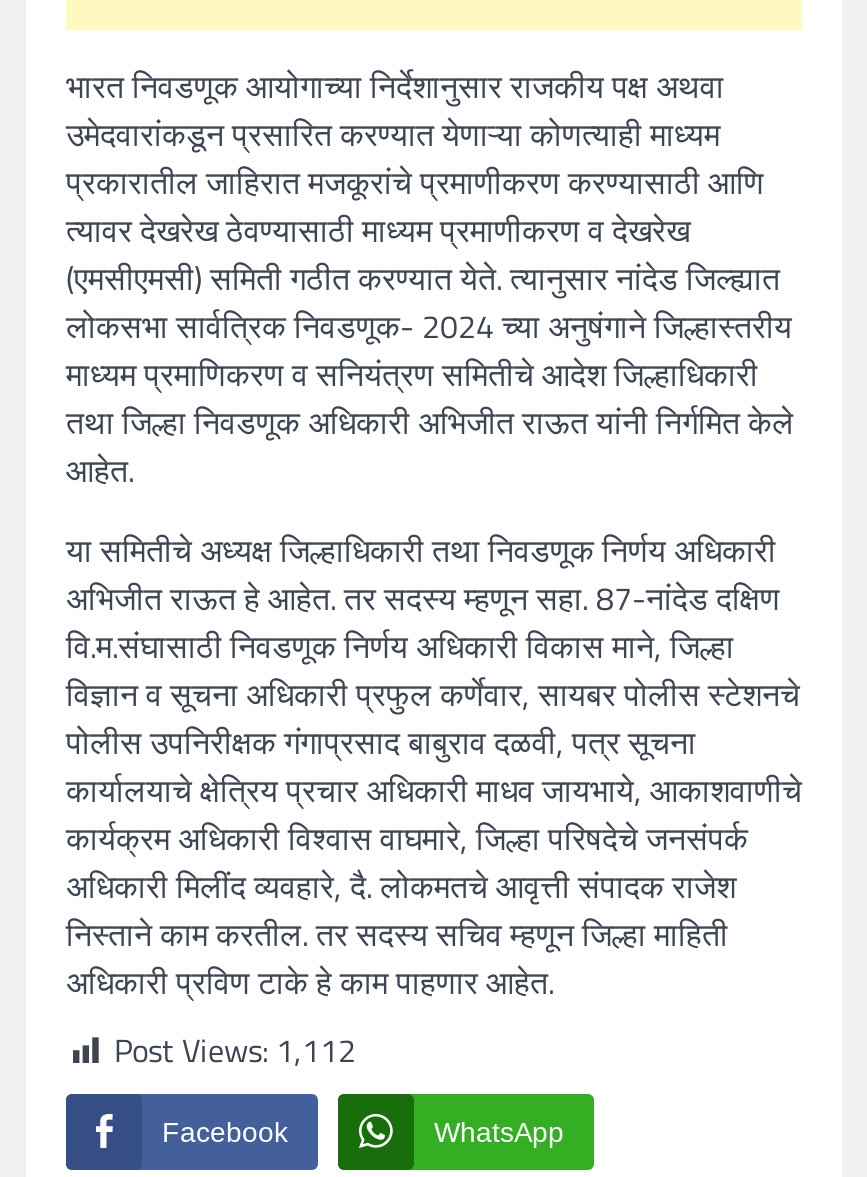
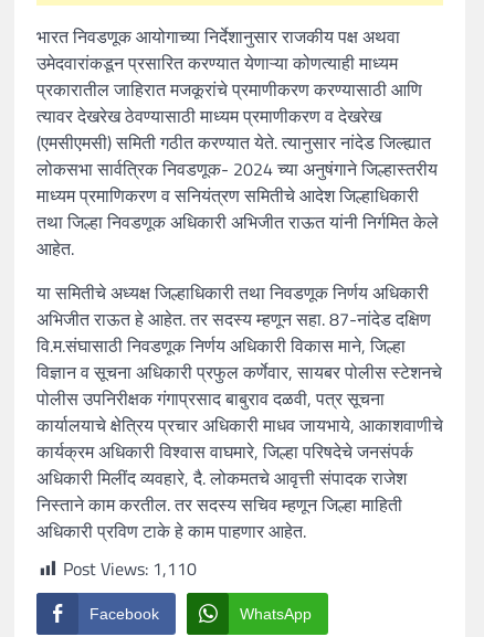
- Post Views: 1,112
+ Post Views: 1,110
